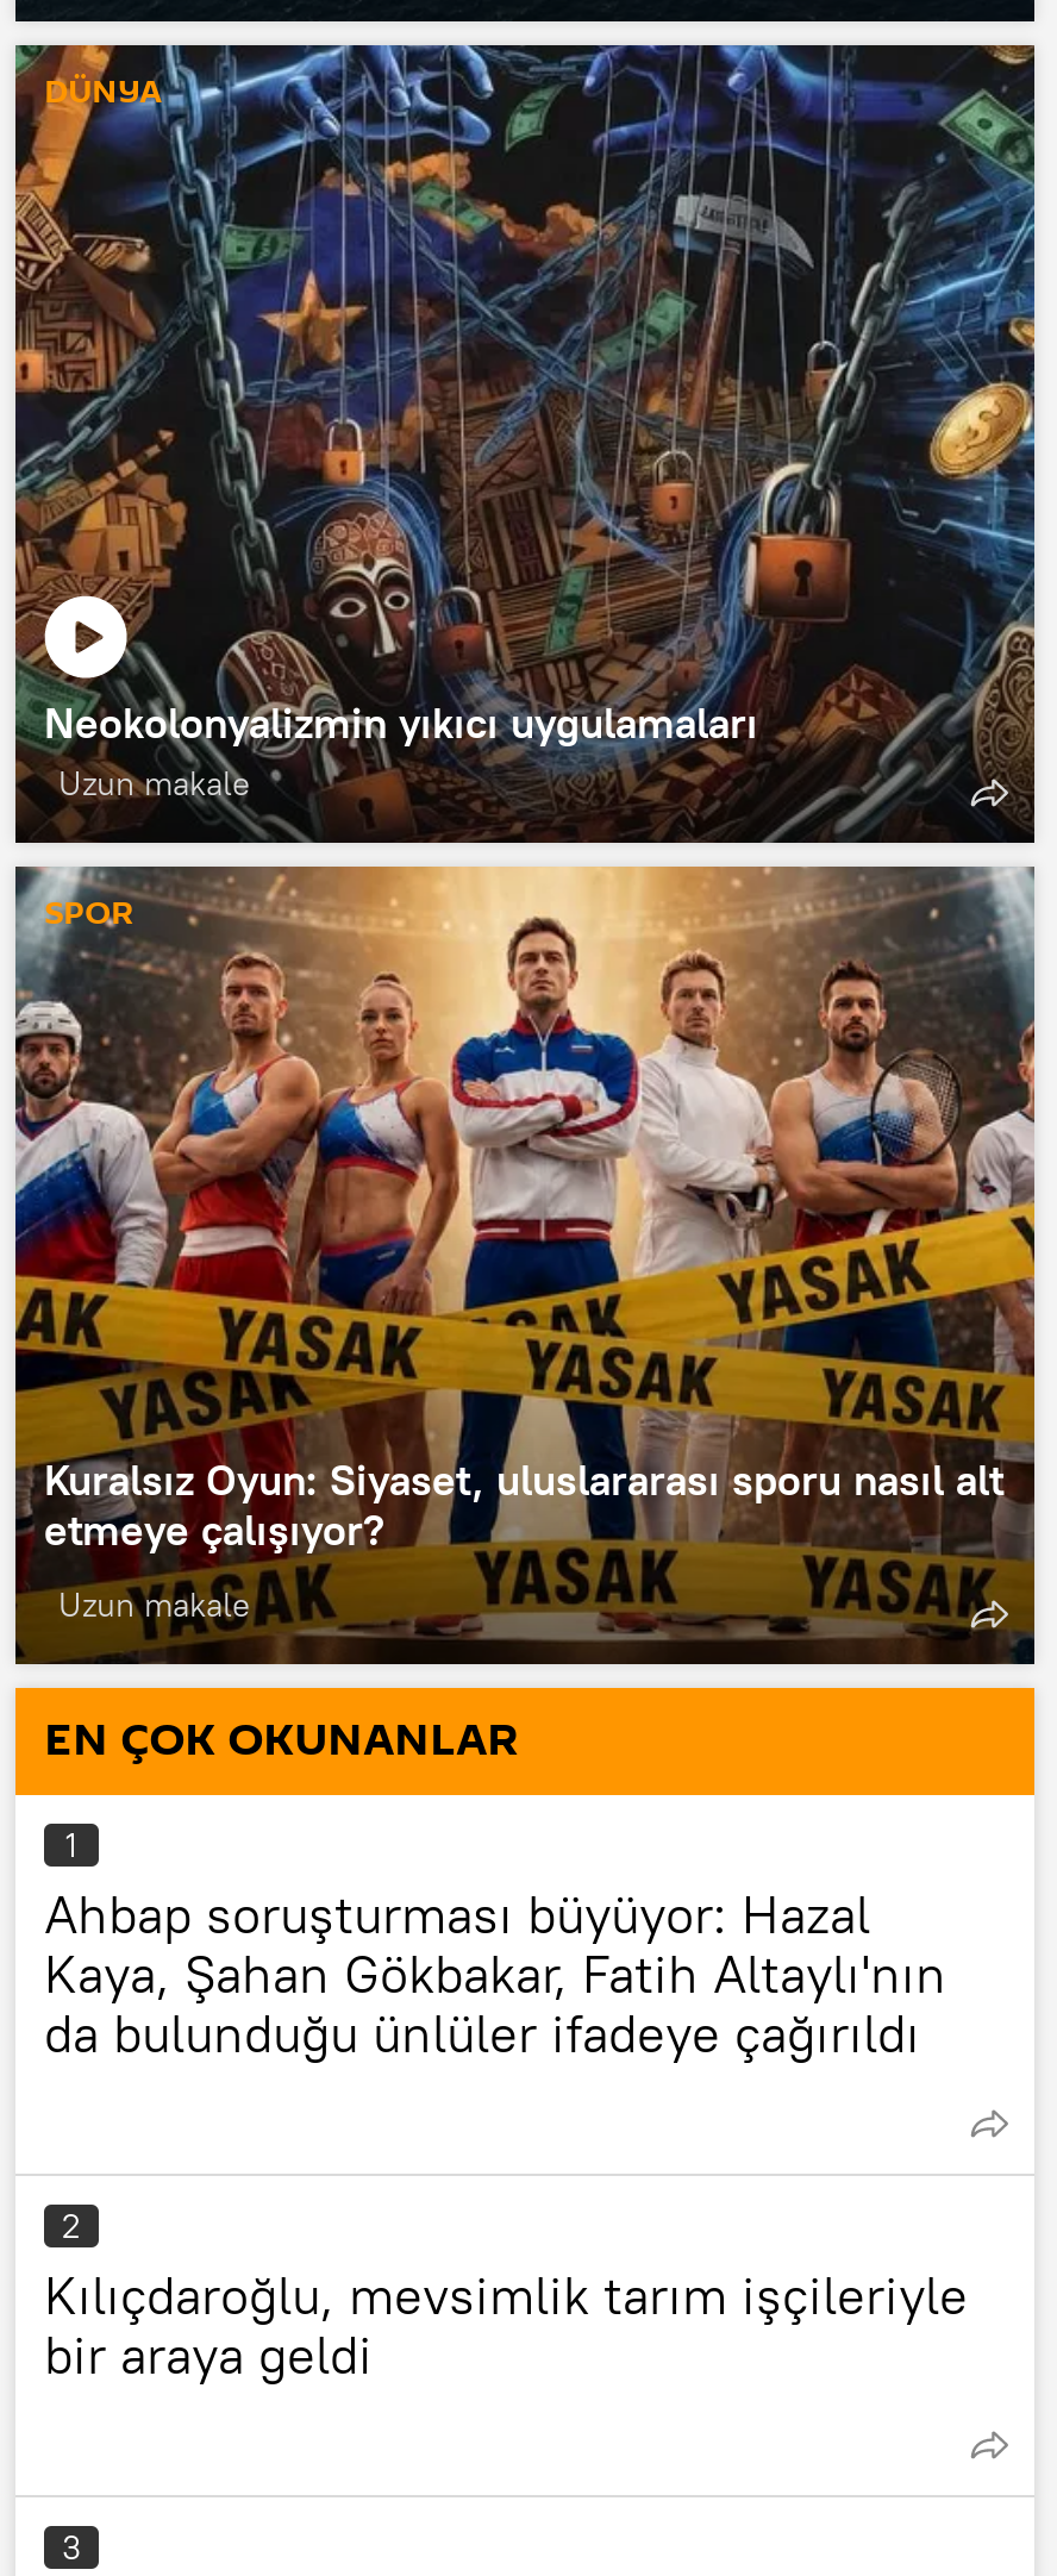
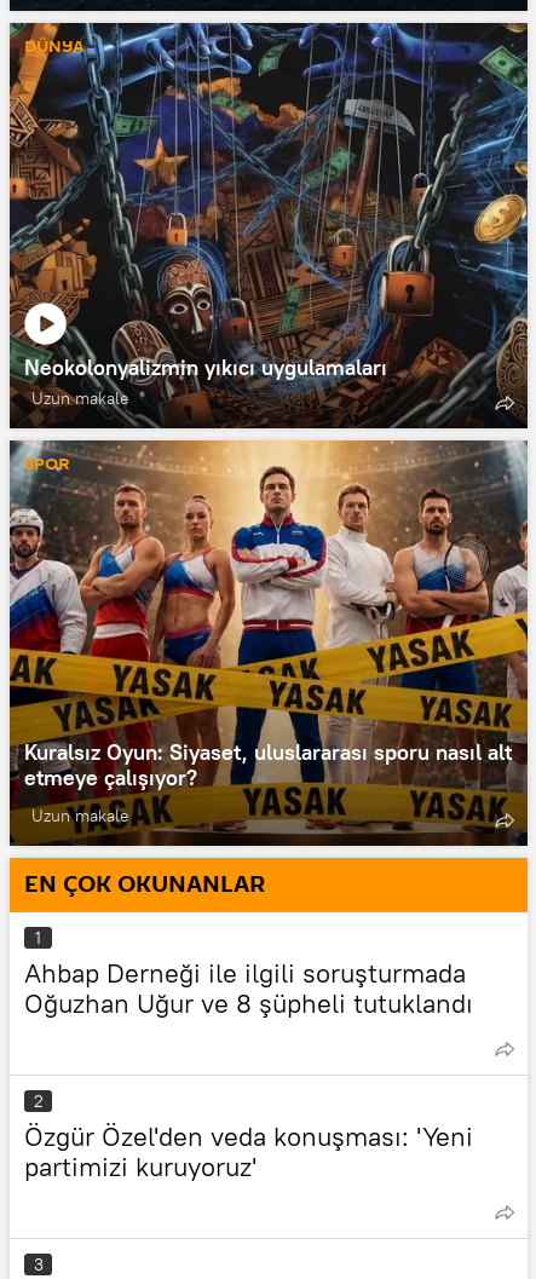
- Ahbap soruşturması büyüyor: Hazal
- Kaya, Şahan Gökbakar, Fatih Altaylı'nın
- da bulunduğu ünlüler ifadeye çağırıldı
+ Ahbap Derneği ile ilgili soruşturmada
+ Oğuzhan Uğur ve 8 şüpheli tutuklandı

- Kılıçdaroğlu, mevsimlik tarım işçileriyle
- bir araya geldi
+ Özgür Özel'den veda konuşması: 'Yeni
+ partimizi kuruyoruz'
